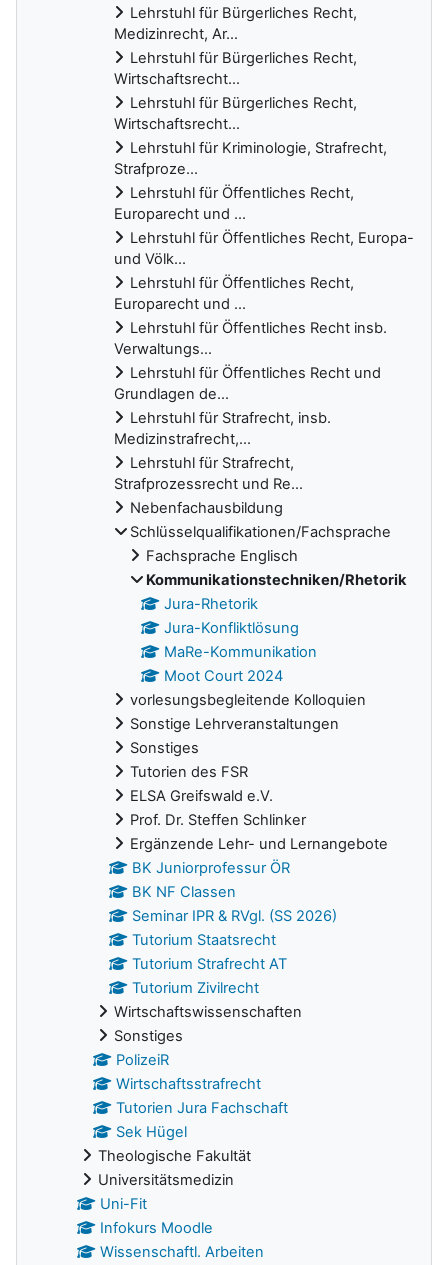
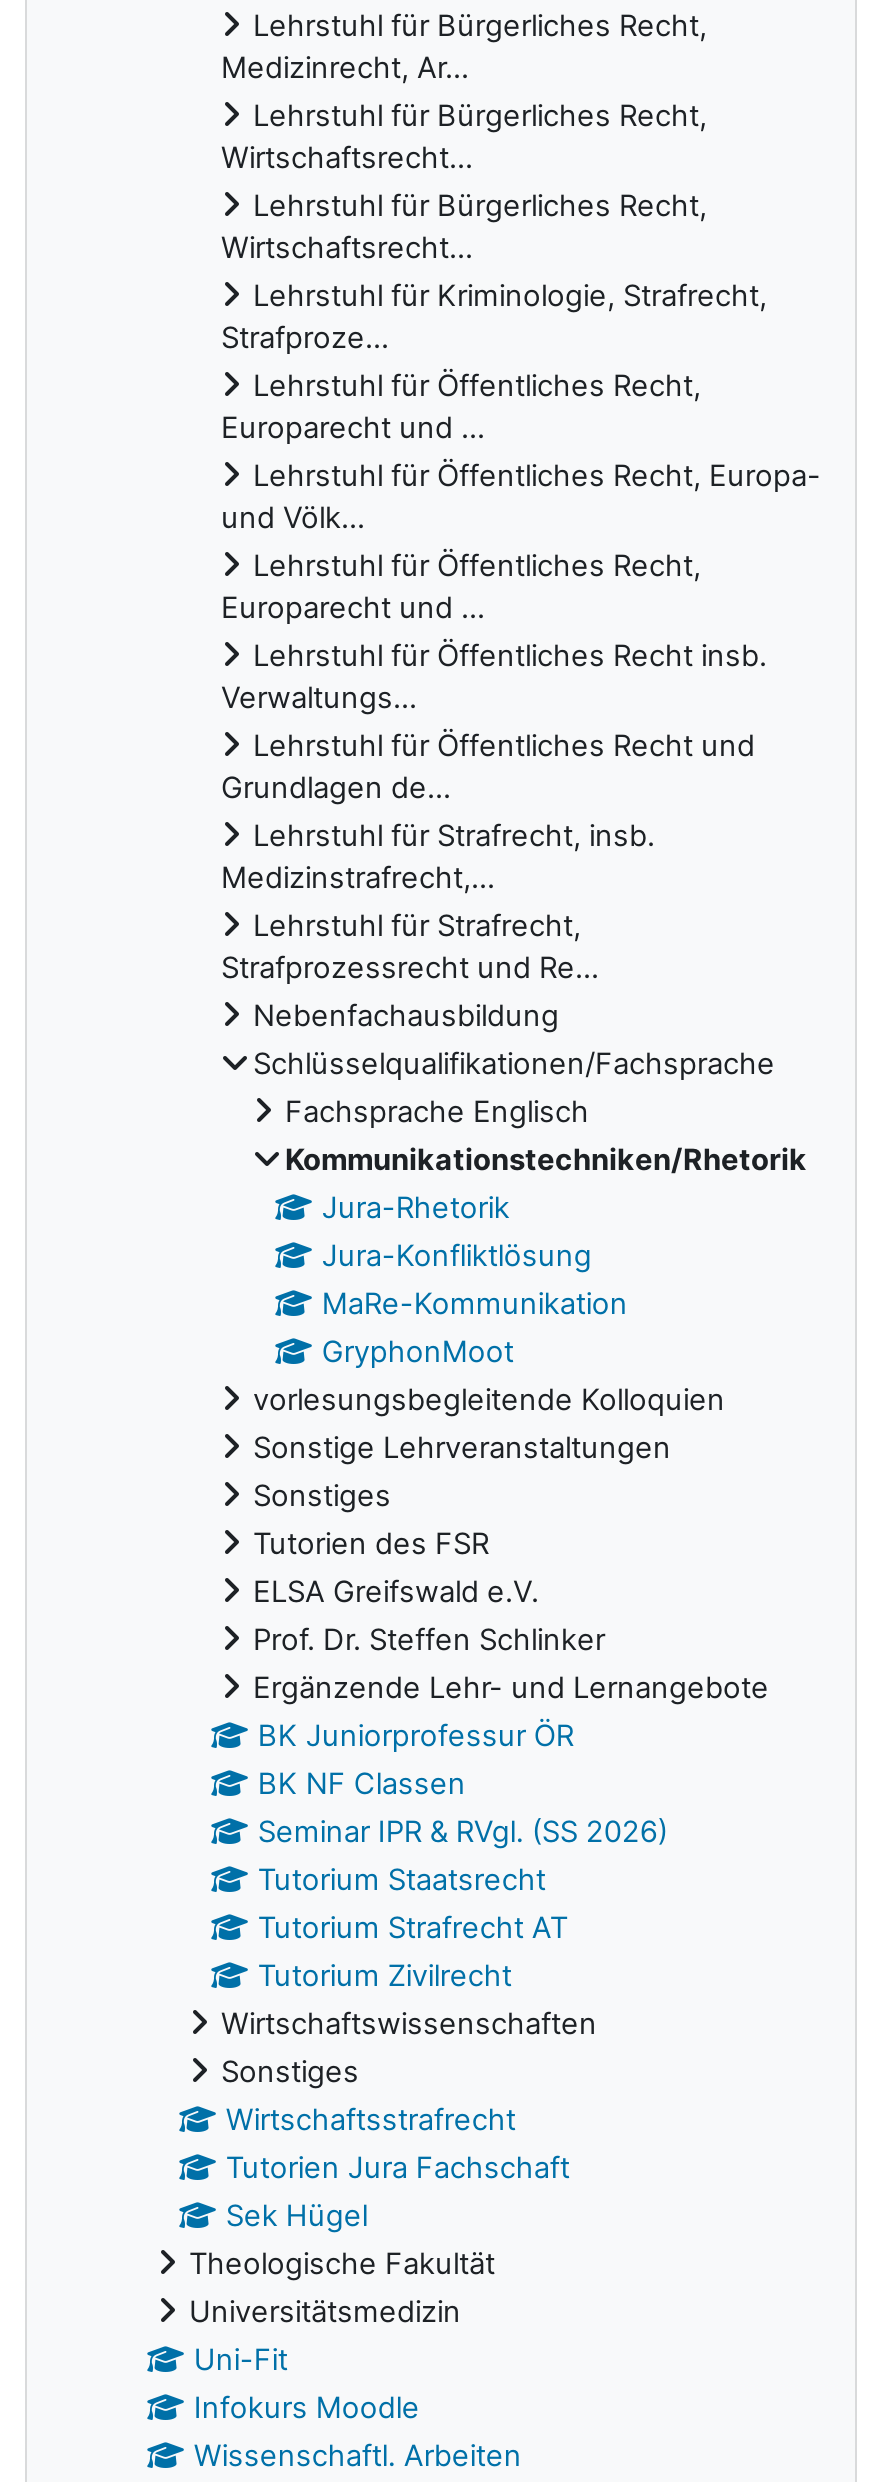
- Moot Court 2024
+ GryphonMoot

- PolizeiR
